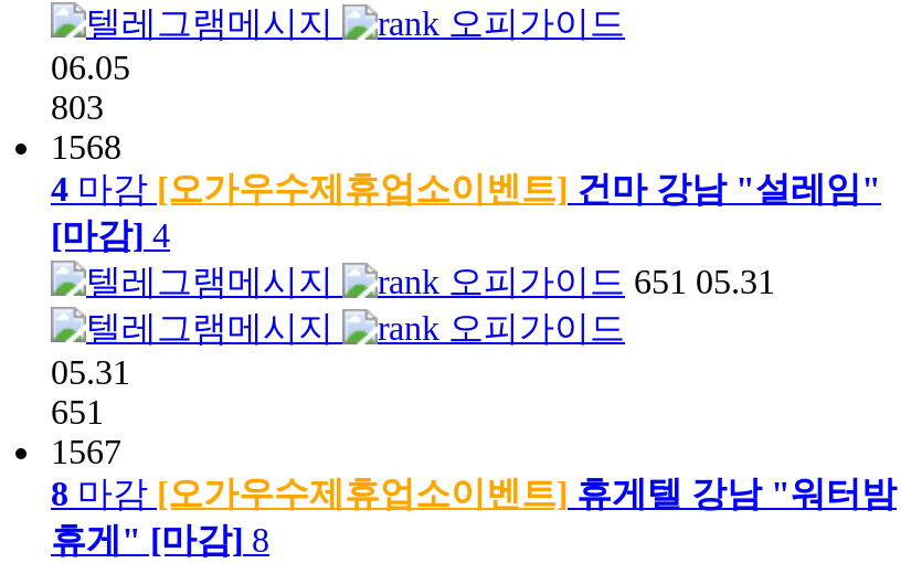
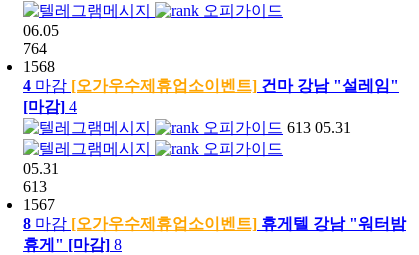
- 803
+ 764

- 오피가이드 651 05.31
+ 오피가이드 613 05.31

- 651
+ 613
